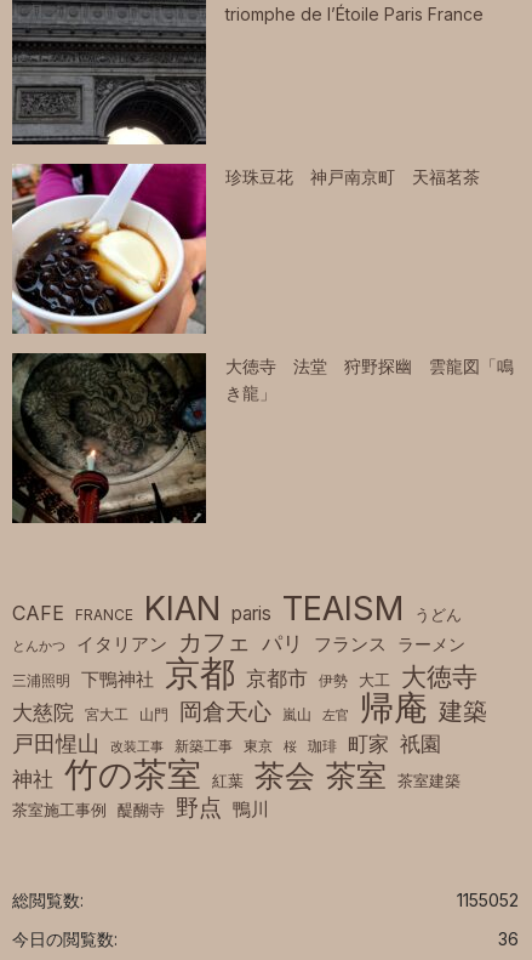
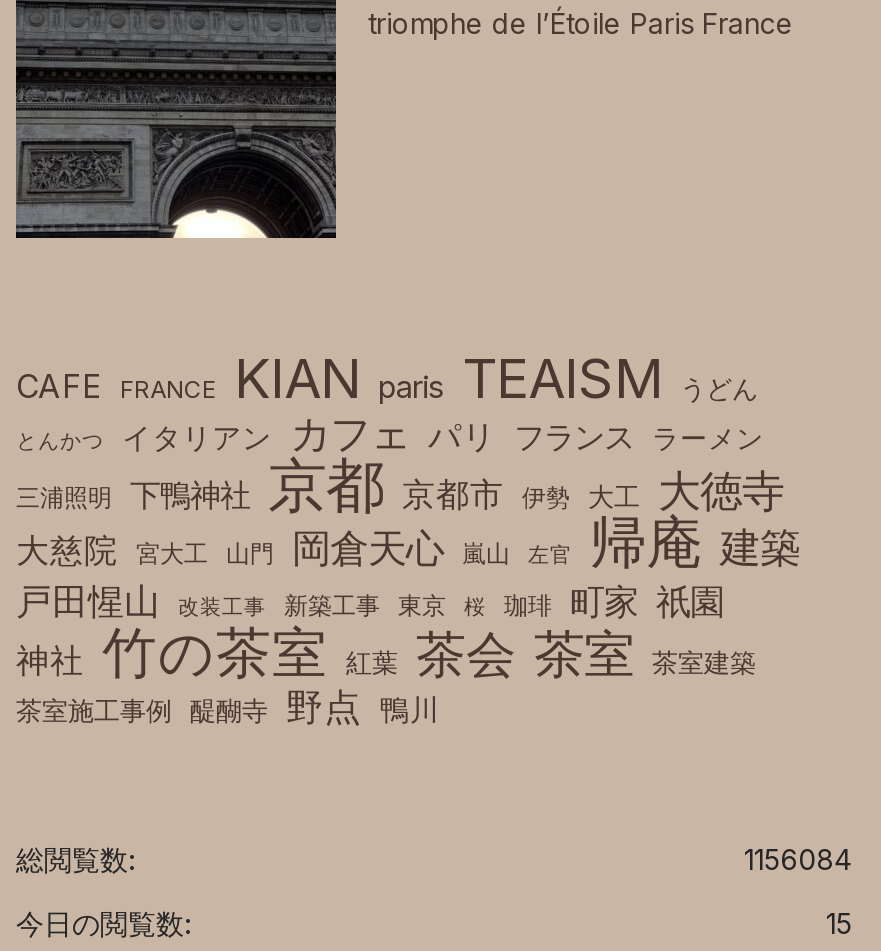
- [image]
- 珍珠豆花 神戸南京町 天福茗茶

- [image]
- 大徳寺 法堂 狩野探幽 雲龍図「鳴
- き龍」

- 1155052
+ 1156084

- 36
+ 15
